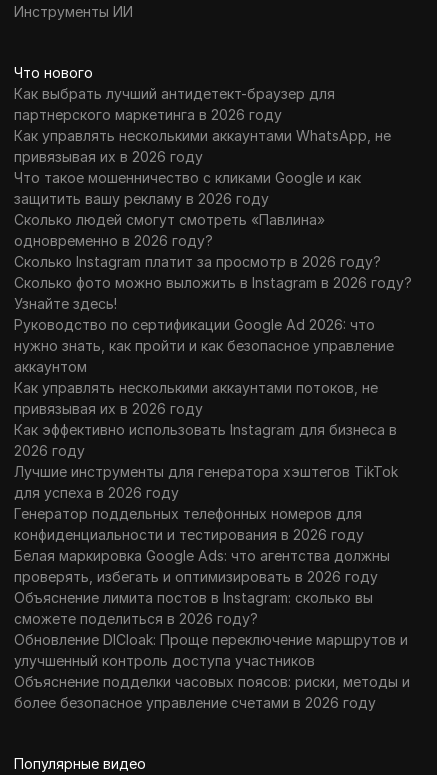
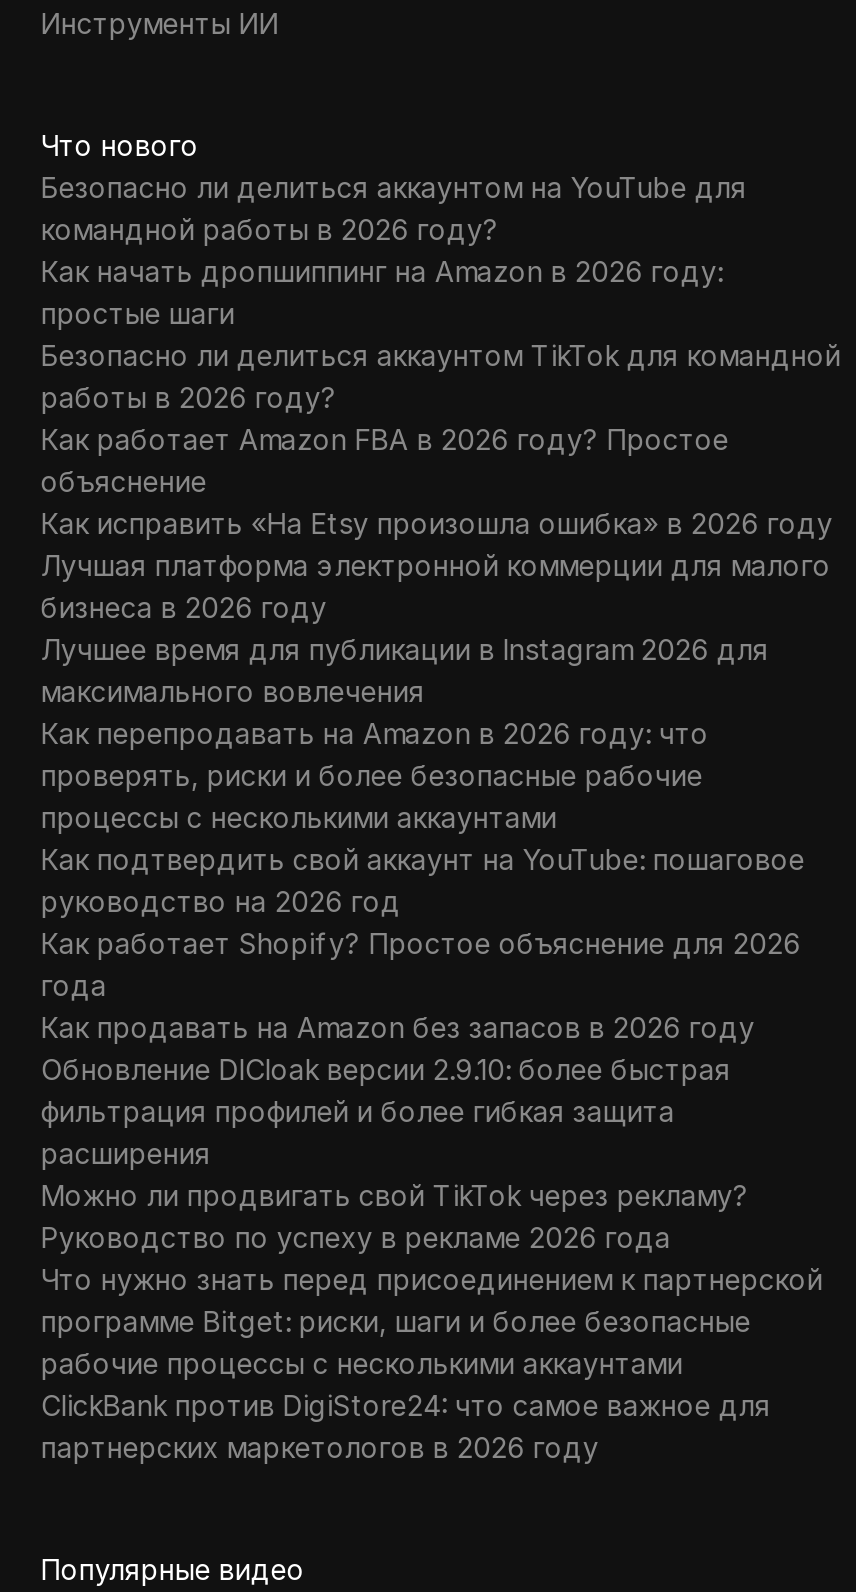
- Как выбрать лучший антидетект-браузер для
- партнерского маркетинга в 2026 году
- Как управлять несколькими аккаунтами WhatsApp, не
- привязывая их в 2026 году
- Что такое мошенничество с кликами Google и как
- защитить вашу рекламу в 2026 году
- Сколько людей смогут смотреть «Павлина»
- одновременно в 2026 году?
- Сколько Instagram платит за просмотр в 2026 году?
- Сколько фото можно выложить в Instagram в 2026 году?
- Узнайте здесь!
- Руководство по сертификации Google Ad 2026: что
- нужно знать, как пройти и как безопасное управление
- аккаунтом
- Как управлять несколькими аккаунтами потоков, не
- привязывая их в 2026 году
- Как эффективно использовать Instagram для бизнеса в
- 2026 году
- Лучшие инструменты для генератора хэштегов TikTok
- для успеха в 2026 году
- Генератор поддельных телефонных номеров для
- конфиденциальности и тестирования в 2026 году
- Белая маркировка Google Ads: что агентства должны
- проверять, избегать и оптимизировать в 2026 году
- Объяснение лимита постов в Instagram: сколько вы
- сможете поделиться в 2026 году?
- Обновление DICloak: Проще переключение маршрутов и
- улучшенный контроль доступа участников
- Объяснение подделки часовых поясов: риски, методы и
- более безопасное управление счетами в 2026 году
+ Безопасно ли делиться аккаунтом на YouTube для
+ командной работы в 2026 году?
+ Как начать дропшиппинг на Amazon в 2026 году:
+ простые шаги
+ Безопасно ли делиться аккаунтом TikTok для командной
+ работы в 2026 году?
+ Как работает Amazon FBA в 2026 году? Простое
+ объяснение
+ Как исправить «На Etsy произошла ошибка» в 2026 году
+ Лучшая платформа электронной коммерции для малого
+ бизнеса в 2026 году
+ Лучшее время для публикации в Instagram 2026 для
+ максимального вовлечения
+ Как перепродавать на Amazon в 2026 году: что
+ проверять, риски и более безопасные рабочие
+ процессы с несколькими аккаунтами
+ Как подтвердить свой аккаунт на YouTube: пошаговое
+ руководство на 2026 год
+ Как работает Shopify? Простое объяснение для 2026
+ года
+ Как продавать на Amazon без запасов в 2026 году
+ Обновление DICloak версии 2.9.10: более быстрая
+ фильтрация профилей и более гибкая защита
+ расширения
+ Можно ли продвигать свой TikTok через рекламу?
+ Руководство по успеху в рекламе 2026 года
+ Что нужно знать перед присоединением к партнерской
+ программе Bitget: риски, шаги и более безопасные
+ рабочие процессы с несколькими аккаунтами
+ ClickBank против DigiStore24: что самое важное для
+ партнерских маркетологов в 2026 году
